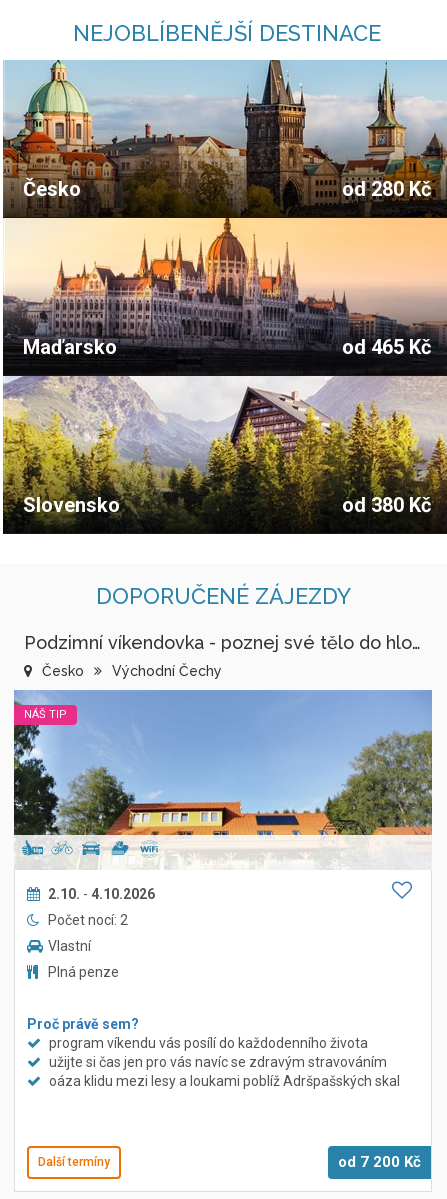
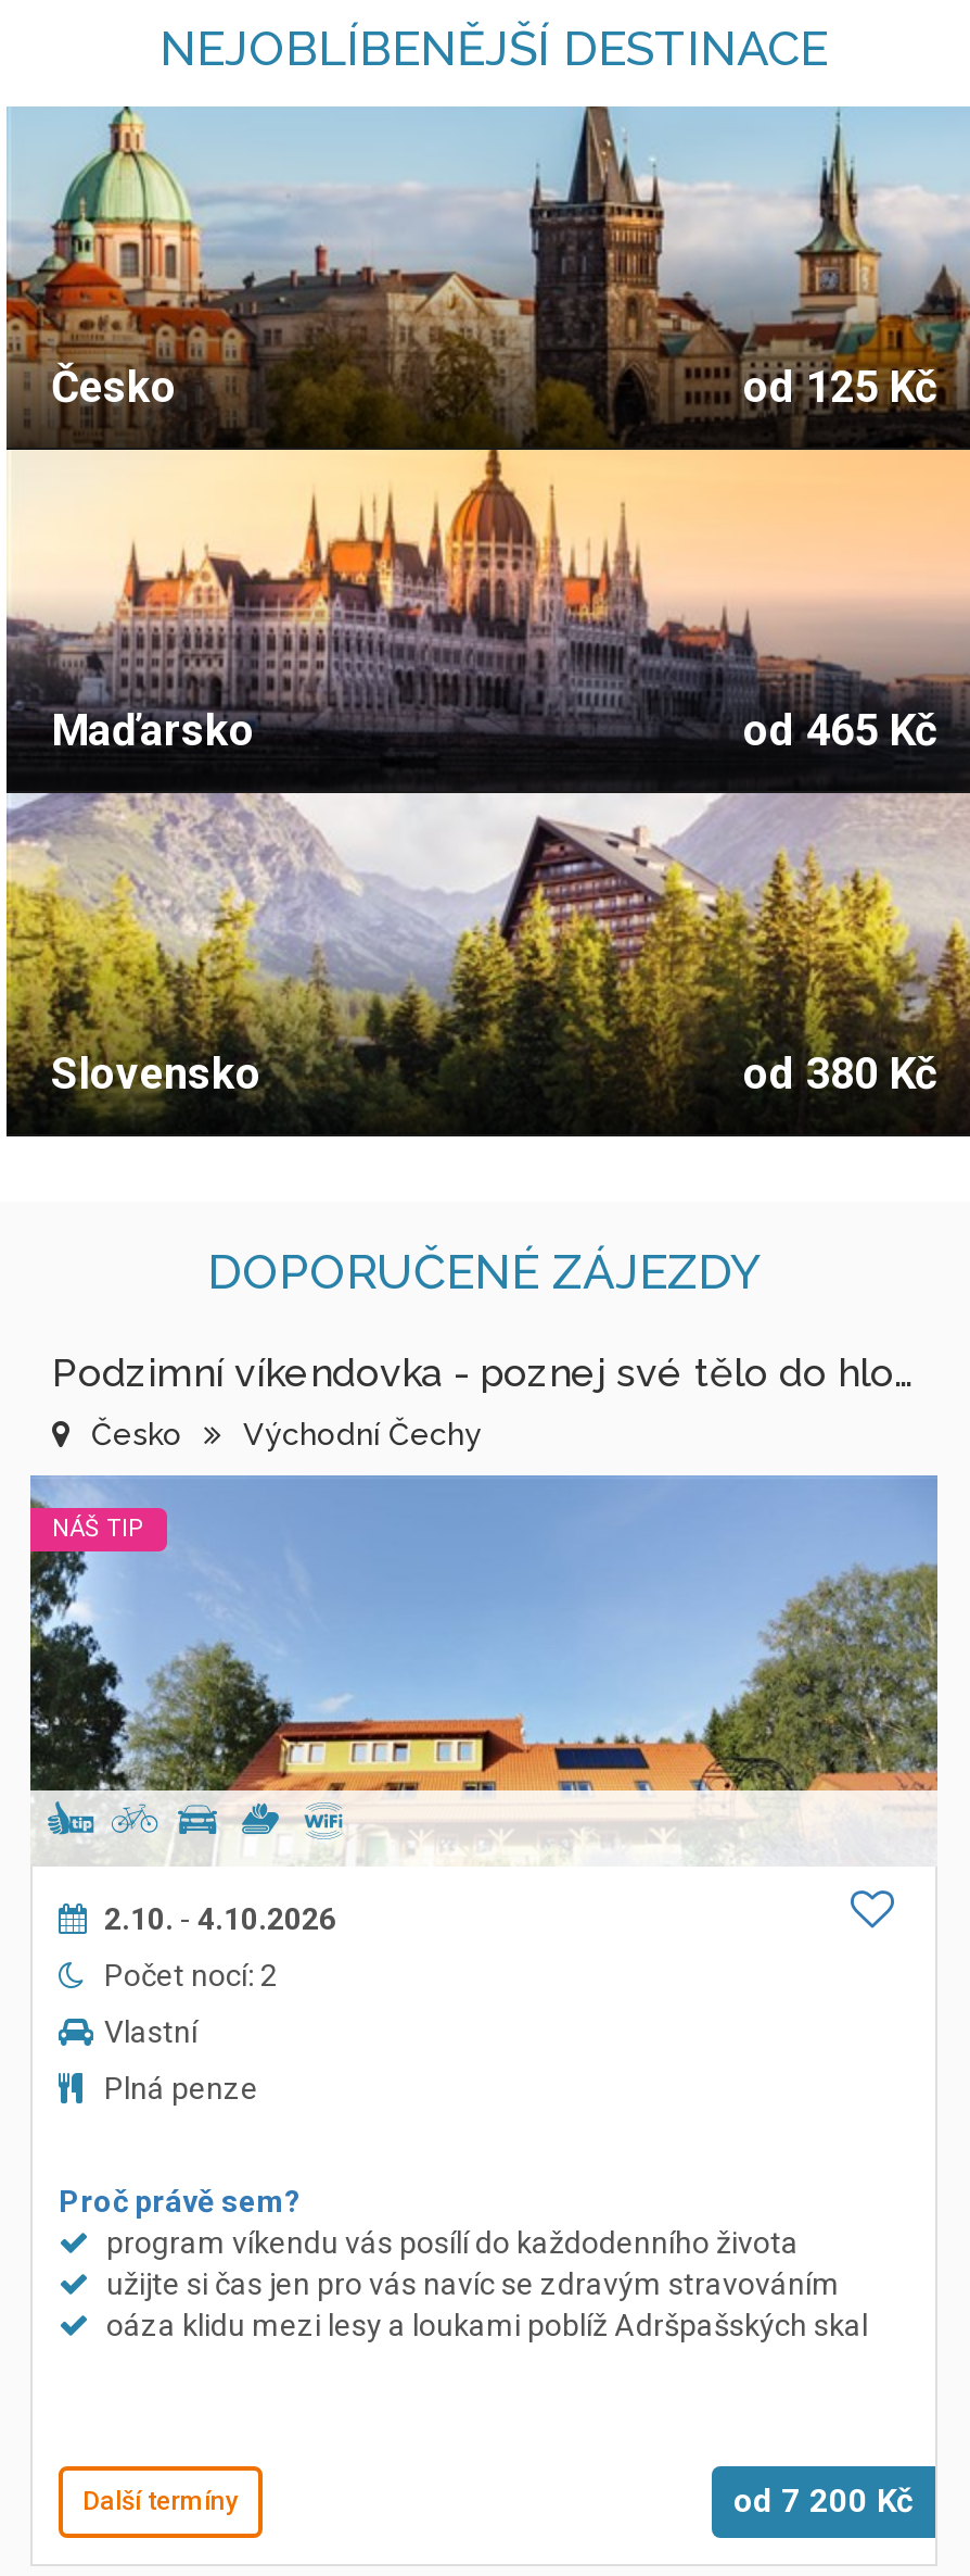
- od 280 Kč
+ od 125 Kč
